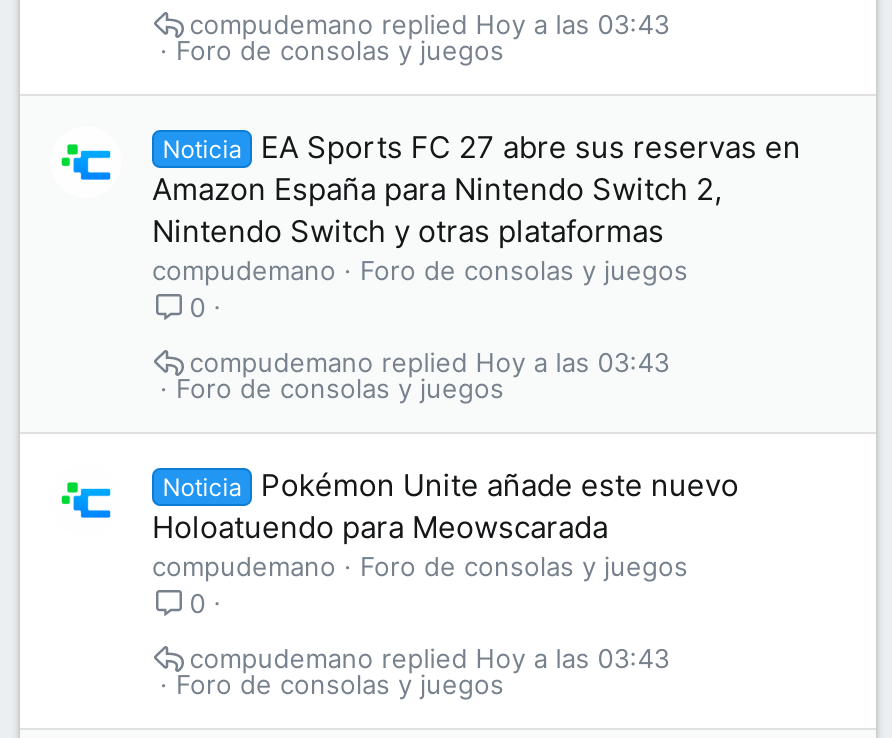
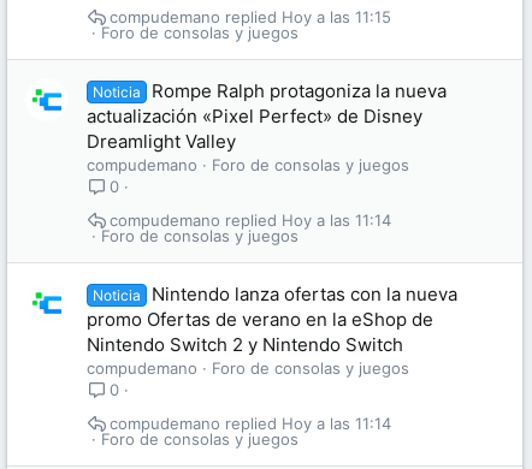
- Hoy a las 03:43
+ Hoy a las 11:15

- EA Sports FC 27 abre sus reservas en
- Amazon España para Nintendo Switch 2,
- Nintendo Switch y otras plataformas
+ Rompe Ralph protagoniza la nueva
+ actualización «Pixel Perfect» de Disney
+ Dreamlight Valley

- Hoy a las 03:43
+ Hoy a las 11:14

- Pokémon Unite añade este nuevo
- Holoatuendo para Meowscarada
+ Nintendo lanza ofertas con la nueva
+ promo Ofertas de verano en la eShop de
+ Nintendo Switch 2 y Nintendo Switch

- Hoy a las 03:43
+ Hoy a las 11:14
